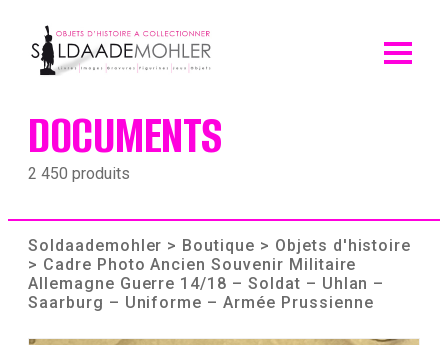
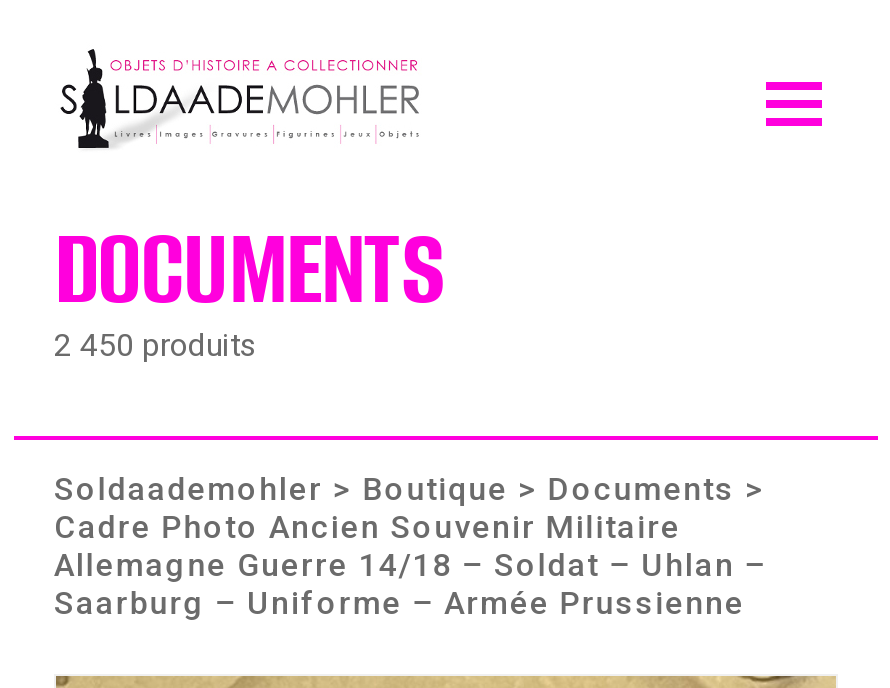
- Soldaademohler > Boutique > Objets d'histoire
- > Cadre Photo Ancien Souvenir Militaire
+ Soldaademohler > Boutique > Documents >
+ Cadre Photo Ancien Souvenir Militaire
